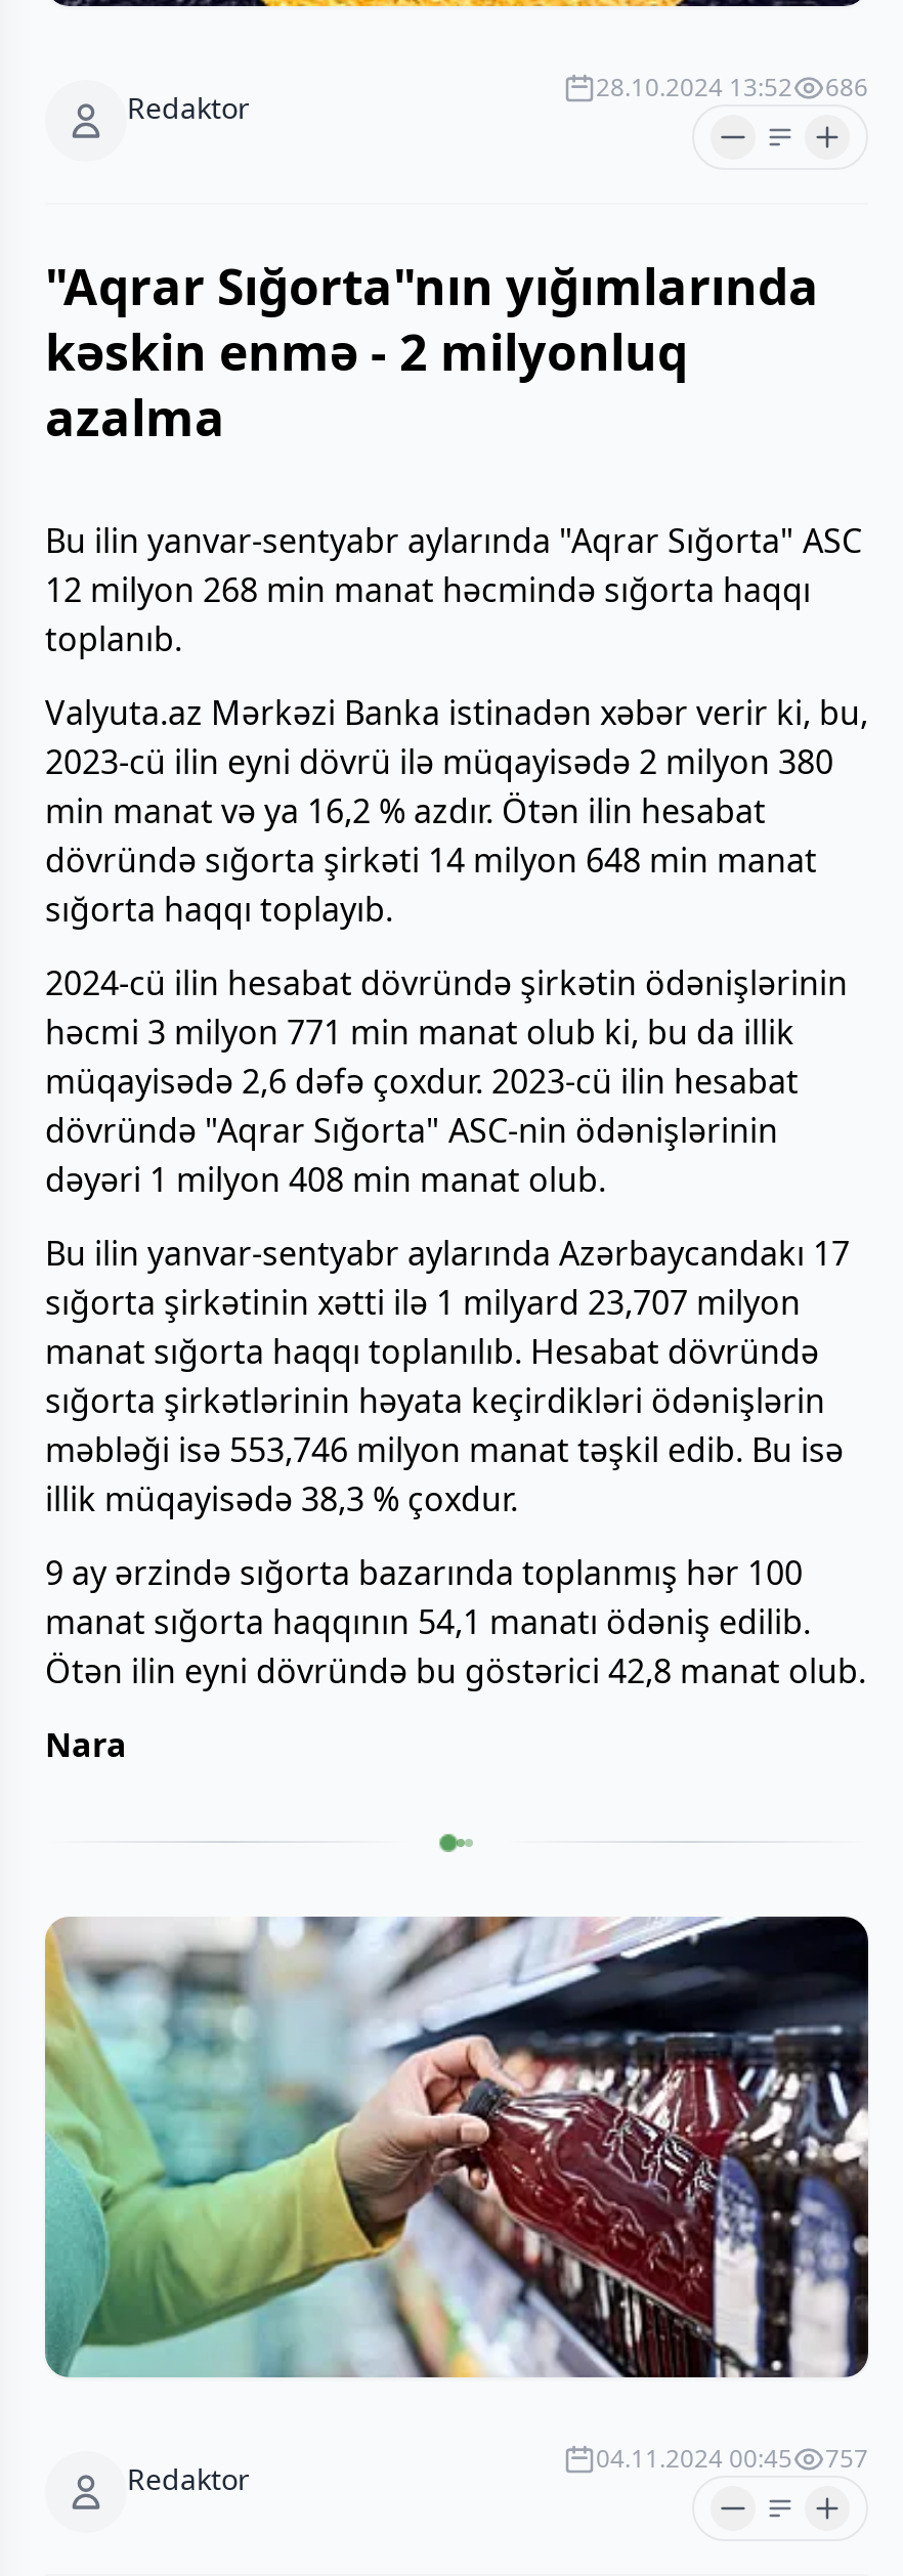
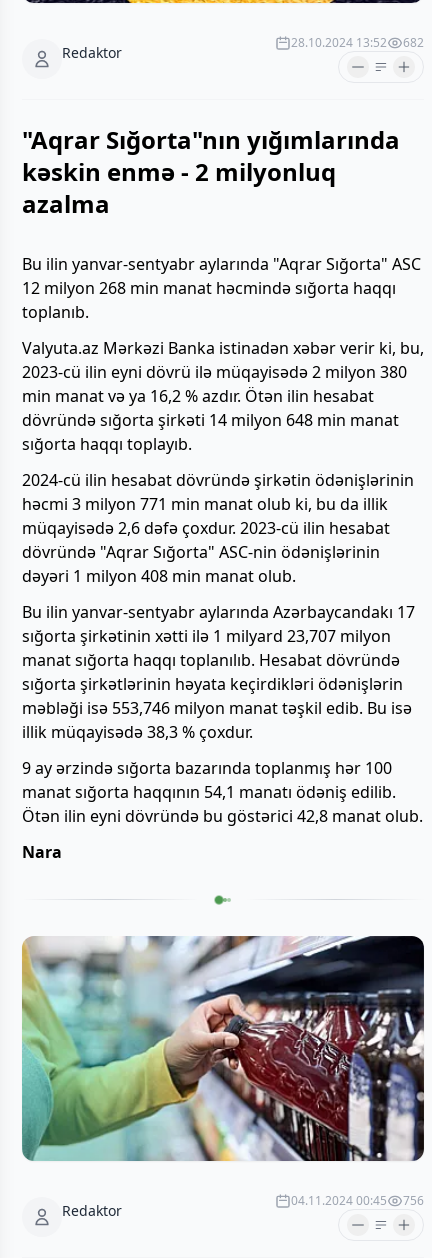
- 28.10.2024 13:52 686
+ 28.10.2024 13:52 682

- 04.11.2024 00:45 757
+ 04.11.2024 00:45 756
